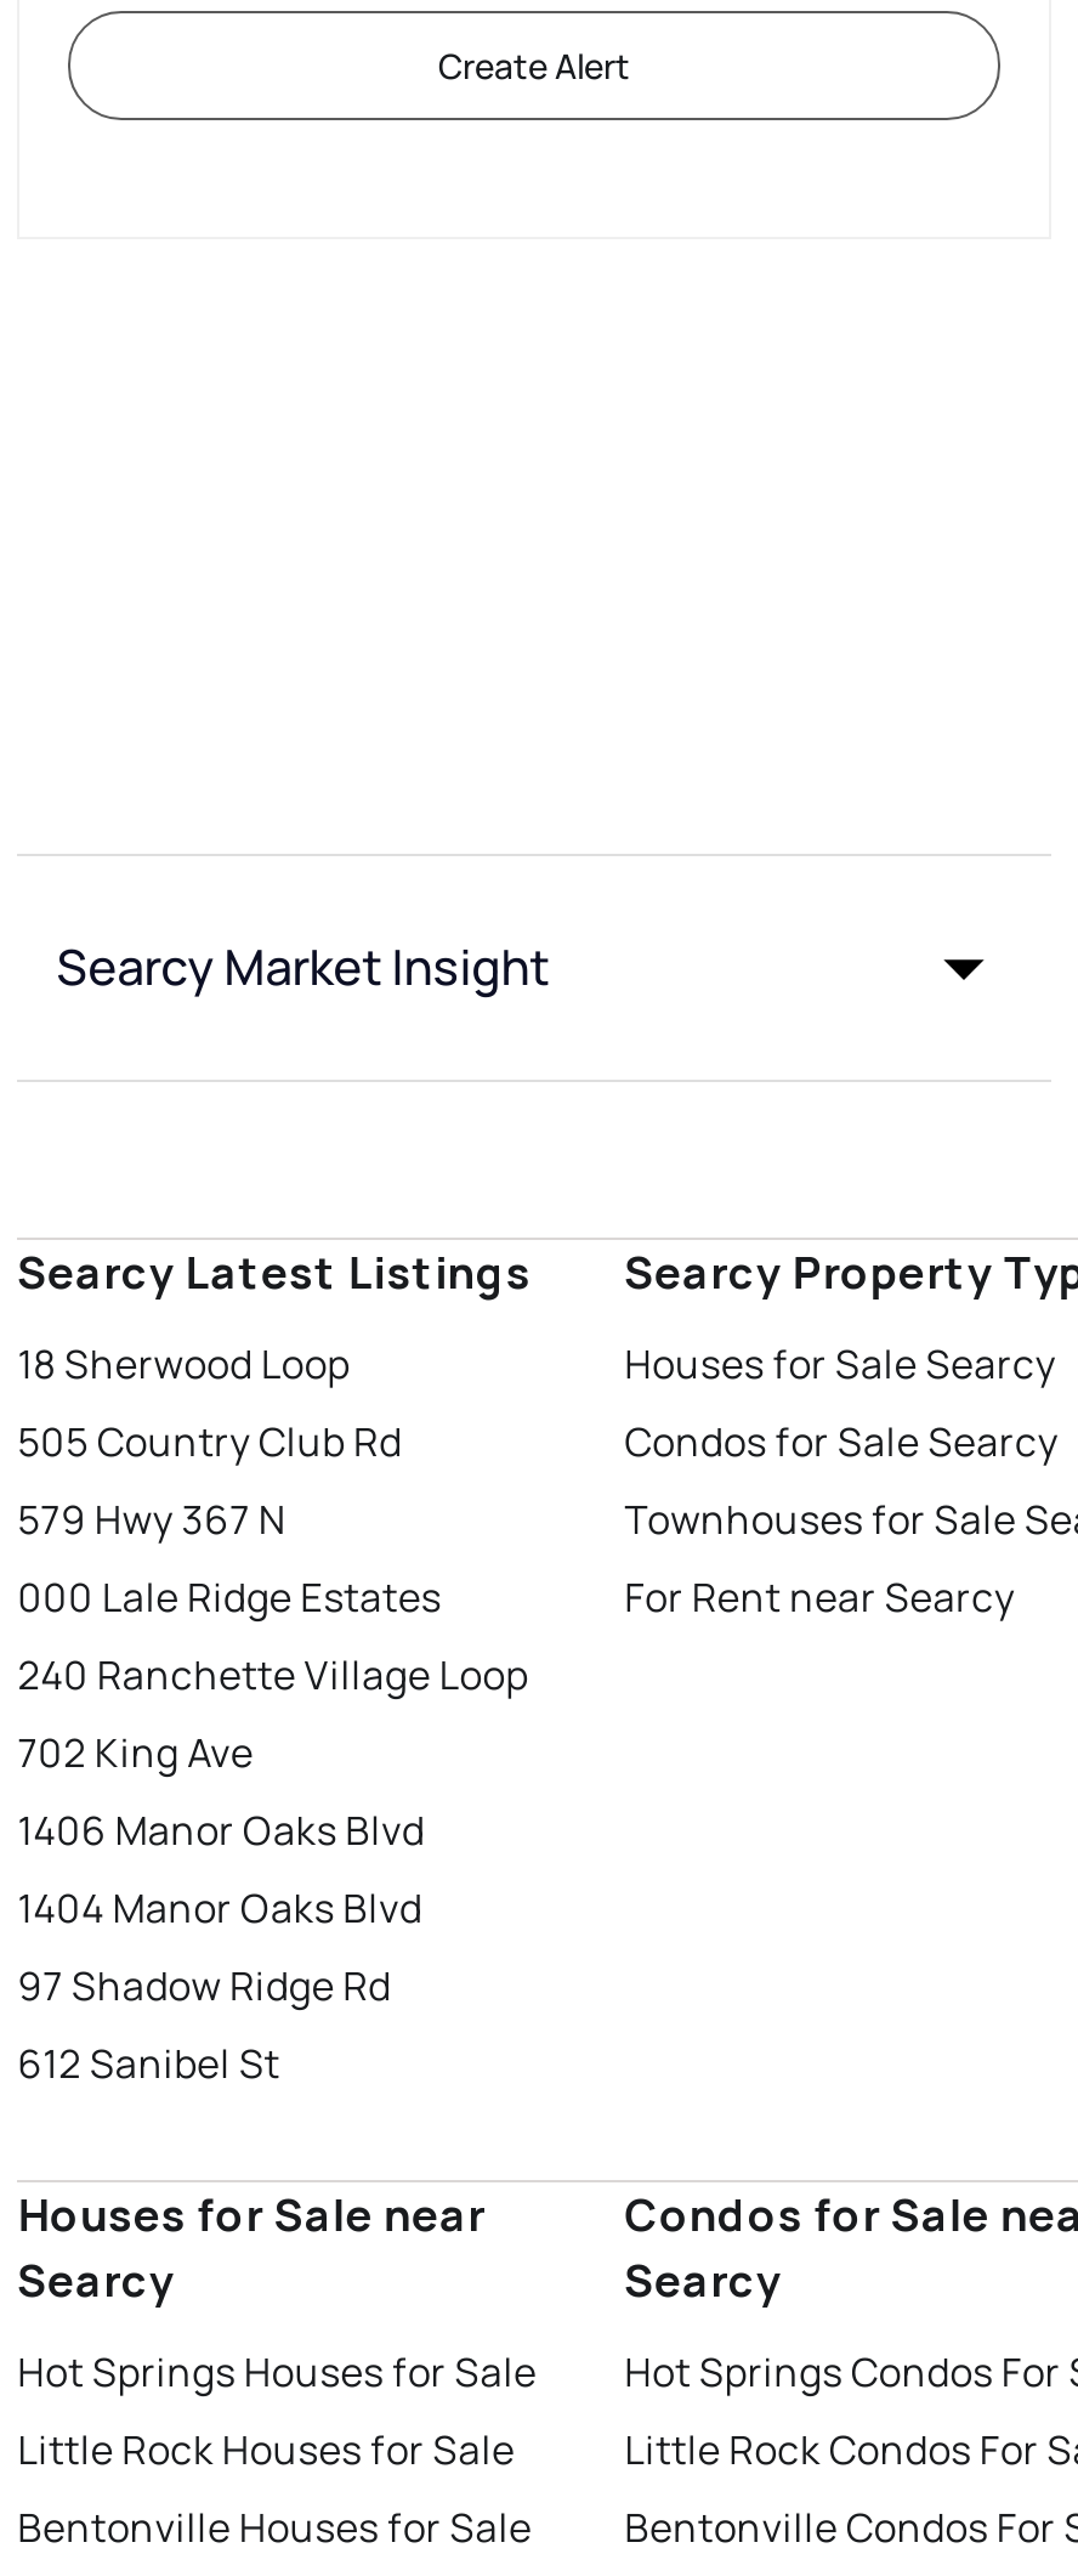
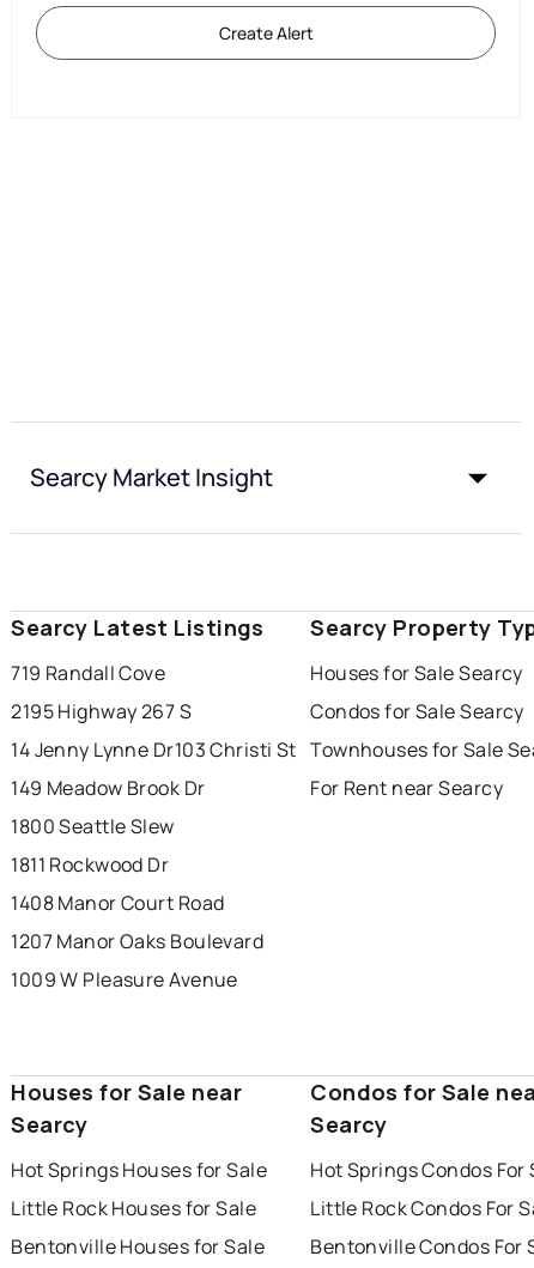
- 18 Sherwood Loop
- 505 Country Club Rd
- 579 Hwy 367 N
- 000 Lale Ridge Estates
- 240 Ranchette Village Loop
- 702 King Ave
- 1406 Manor Oaks Blvd
- 1404 Manor Oaks Blvd
- 97 Shadow Ridge Rd
- 612 Sanibel St
+ 719 Randall Cove
+ 2195 Highway 267 S
+ 14 Jenny Lynne Dr103 Christi St
+ 149 Meadow Brook Dr
+ 1800 Seattle Slew
+ 1811 Rockwood Dr
+ 1408 Manor Court Road
+ 1207 Manor Oaks Boulevard
+ 1009 W Pleasure Avenue
